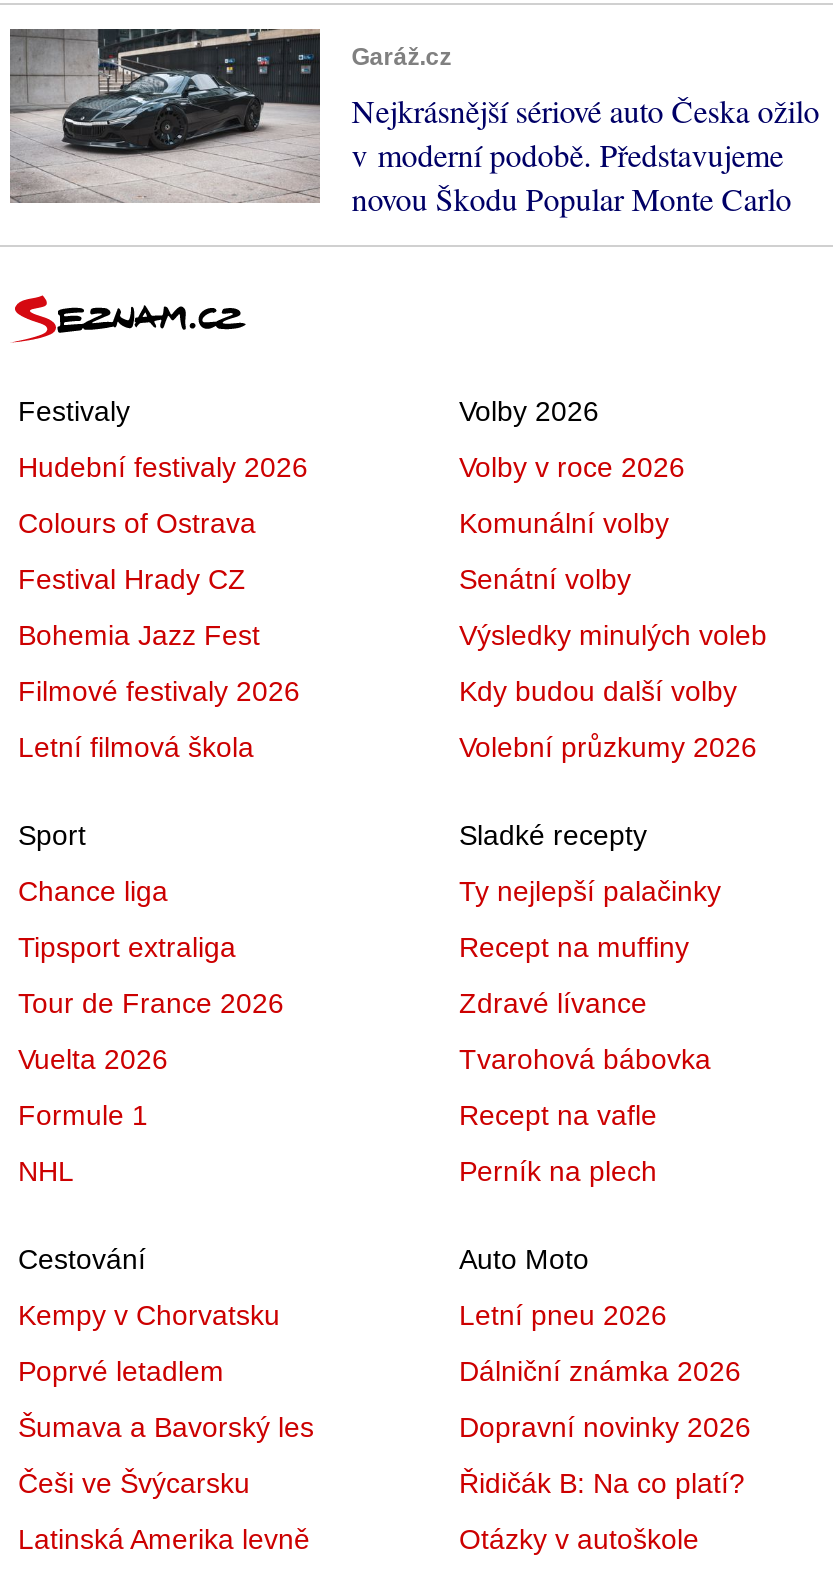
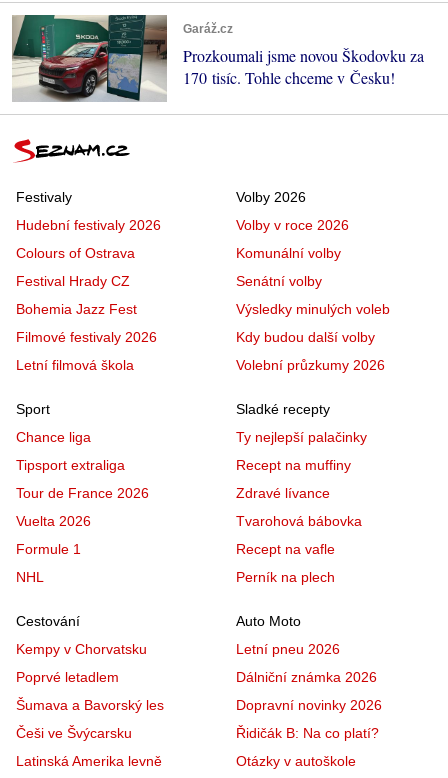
- [image]
- Nejkrásnější sériové auto Česka ožilo
- v moderní podobě. Představujeme
- novou Škodu Popular Monte Carlo
+ [image]
+ Prozkoumali jsme novou Škodovku za
+ 170 tisíc. Tohle chceme v Česku!
